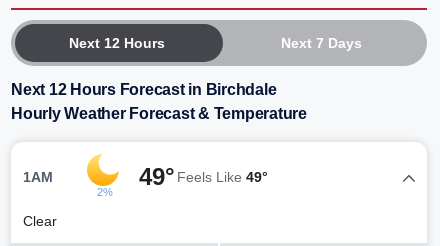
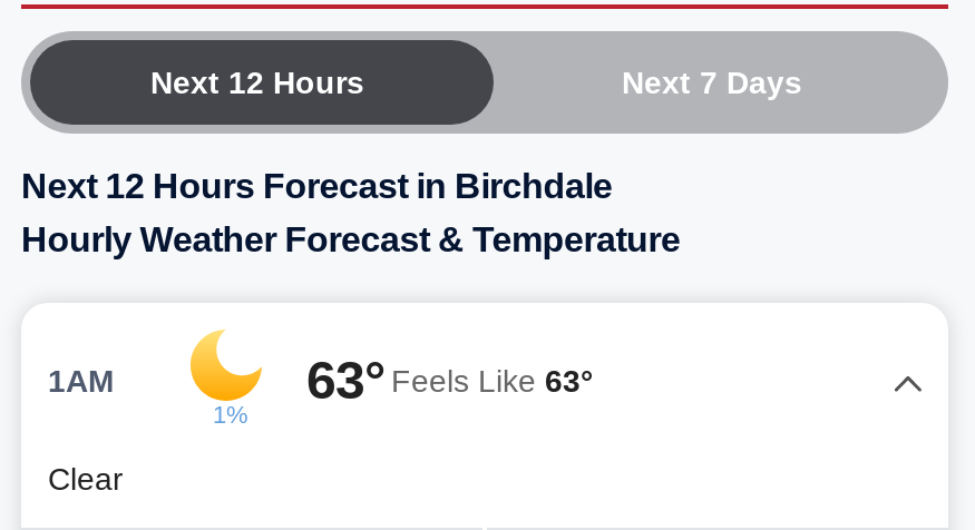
- 49° Feels Like 49°
+ 63° Feels Like 63°

- 2%
+ 1%
